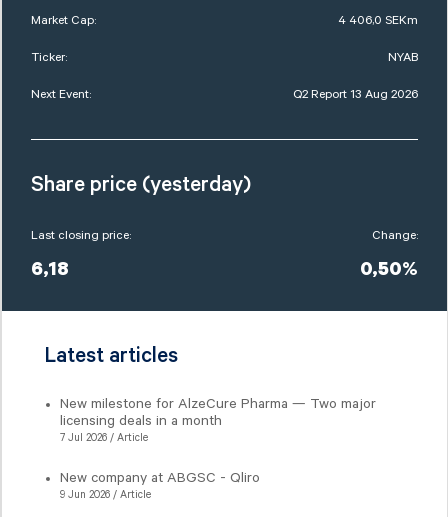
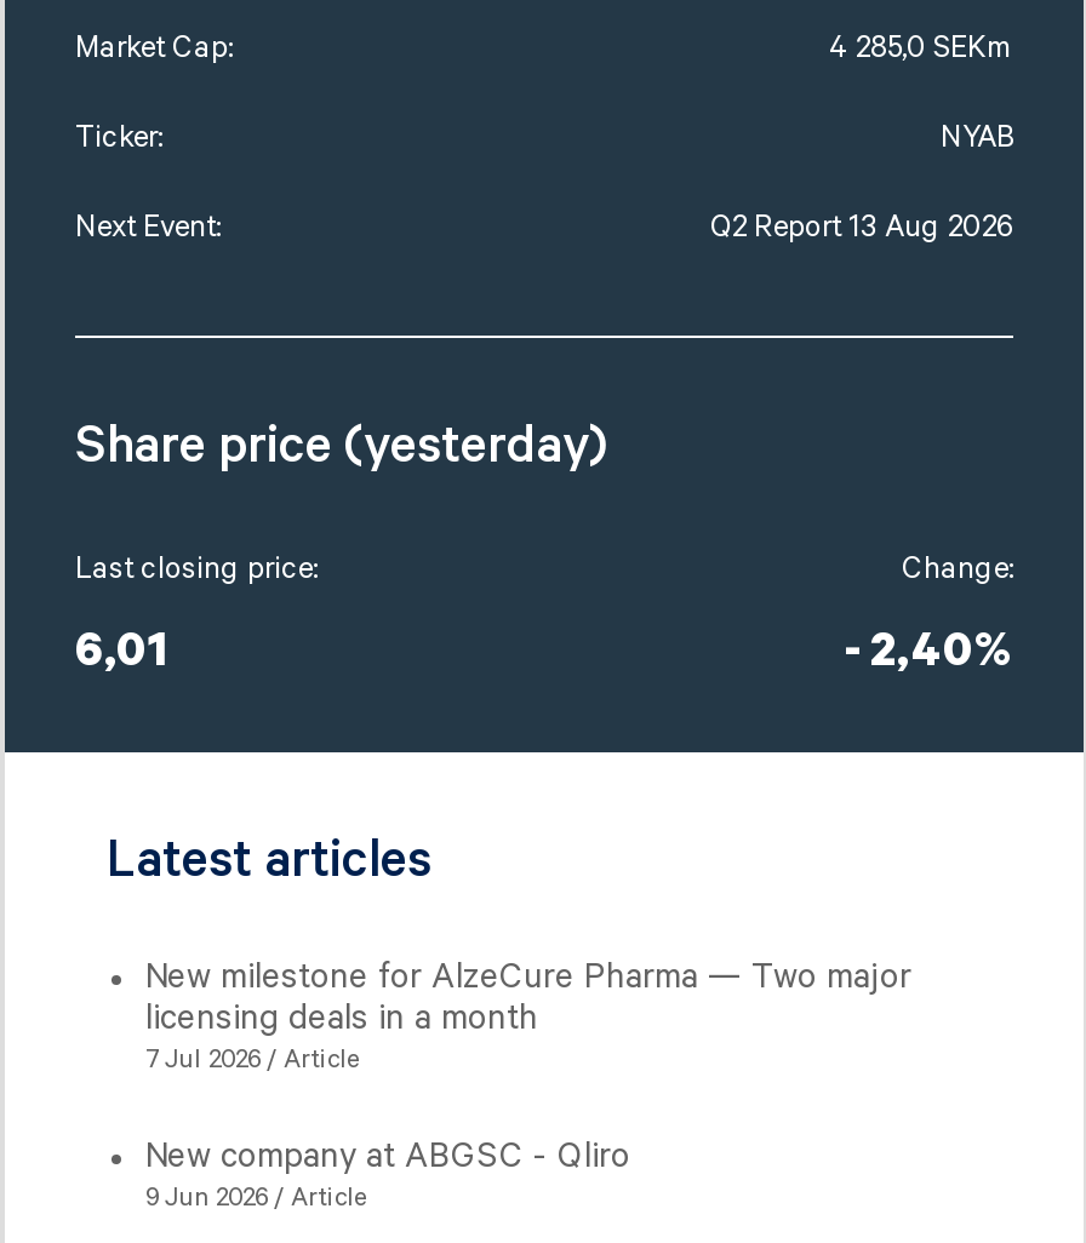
- 4 406,0 SEKm
+ 4 285,0 SEKm

- 6,18
+ 6,01

- 0,50%
+ - 2,40%
